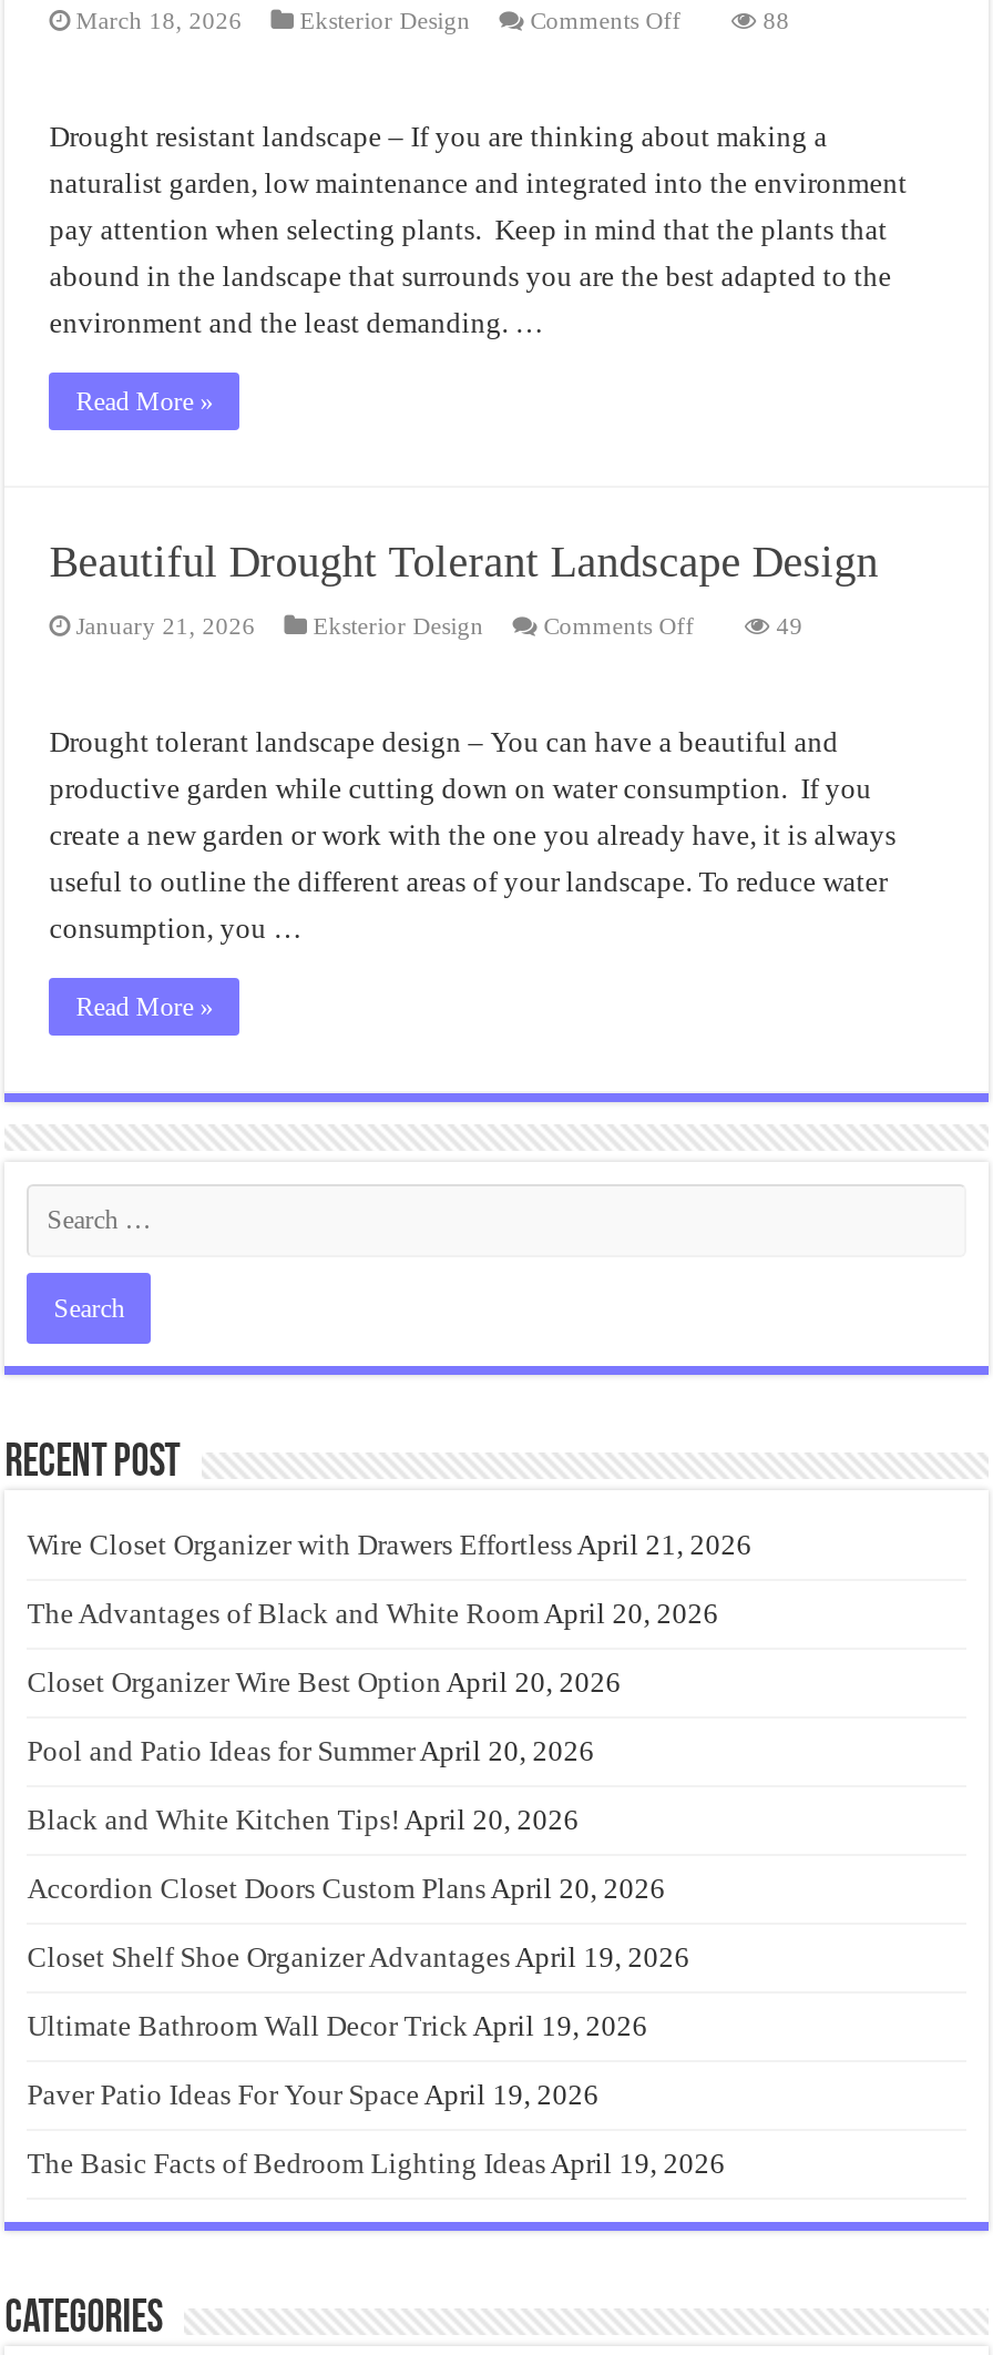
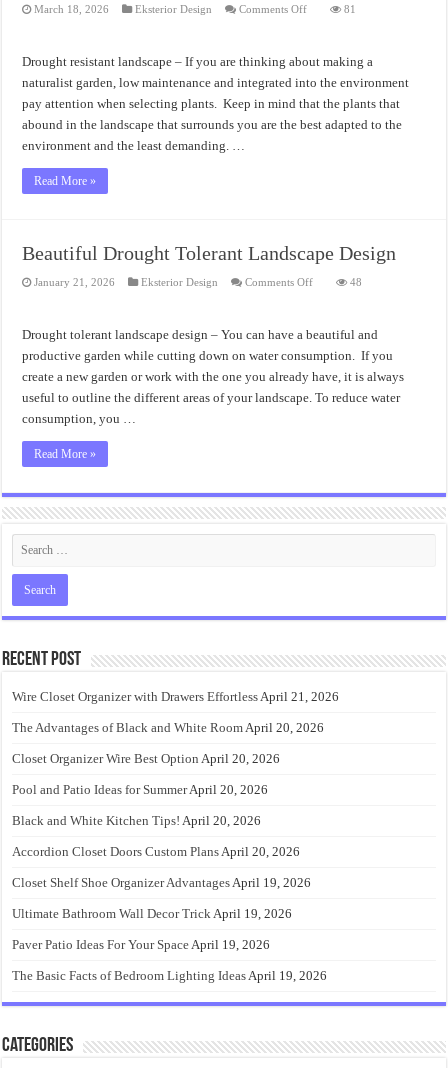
- 88
+ 81

- 49
+ 48
